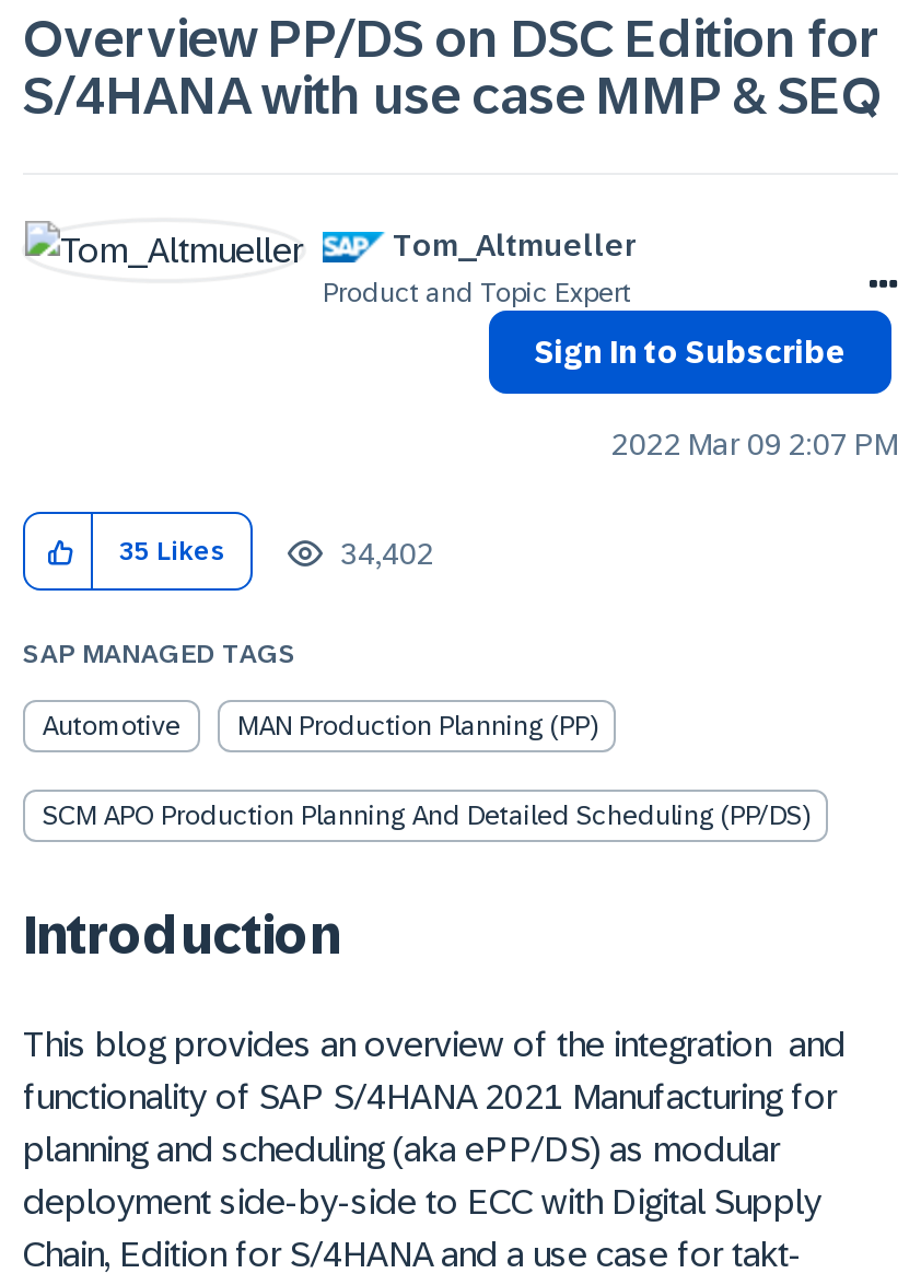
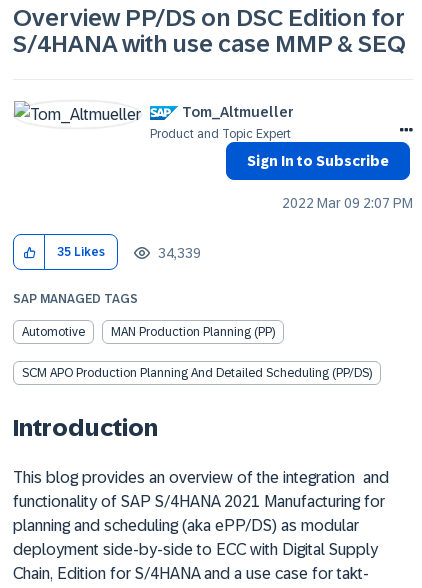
- 34,402
+ 34,339
